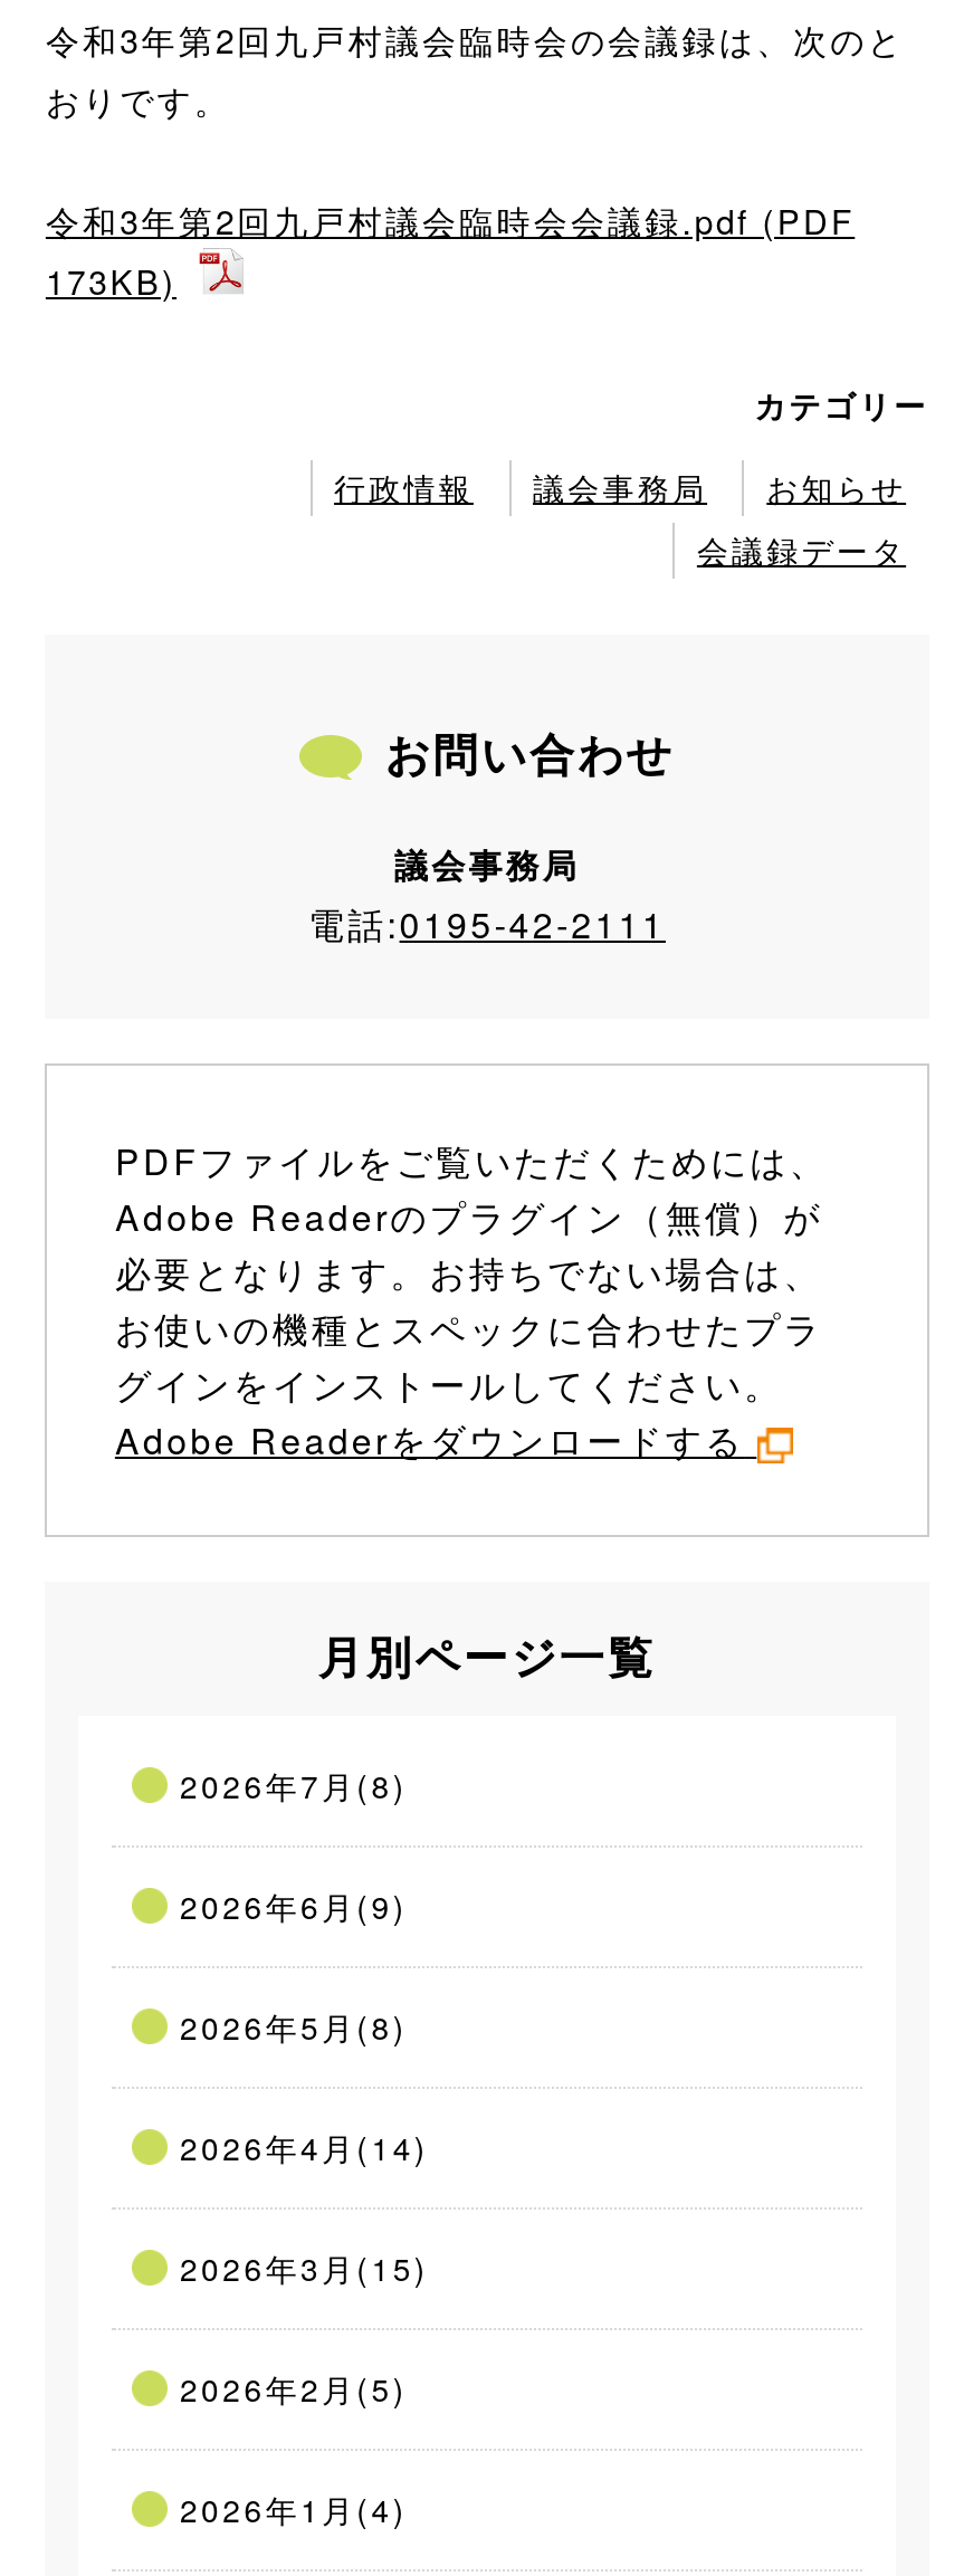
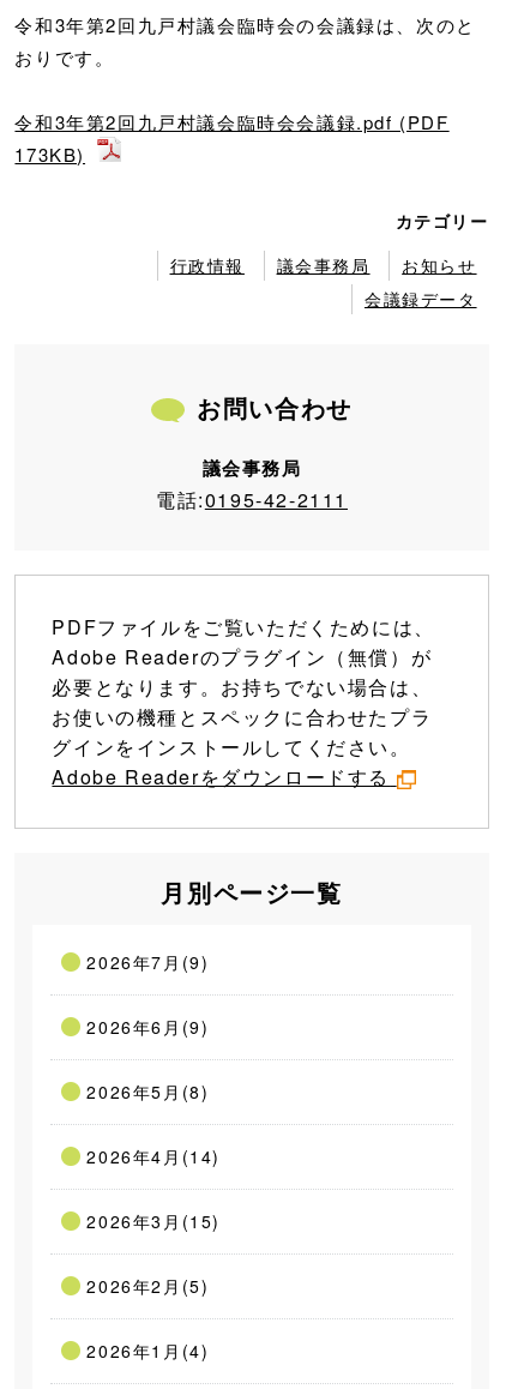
- 2026年7月(8)
+ 2026年7月(9)
